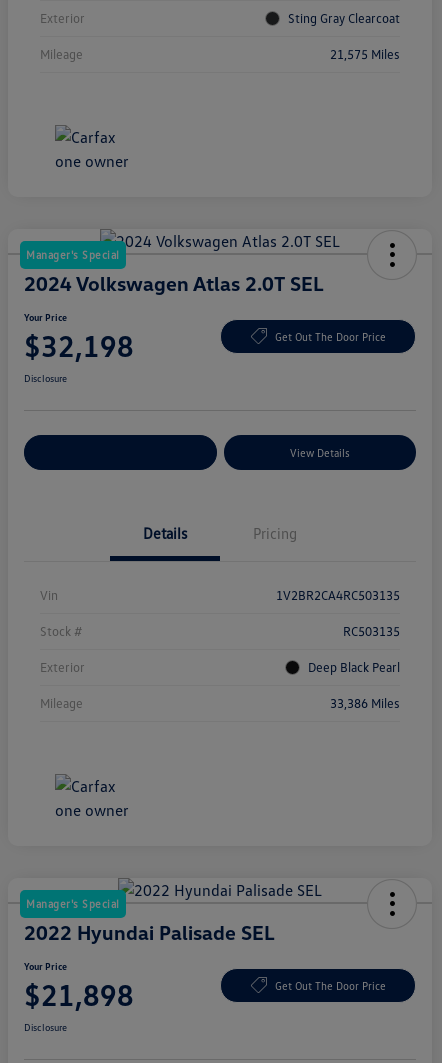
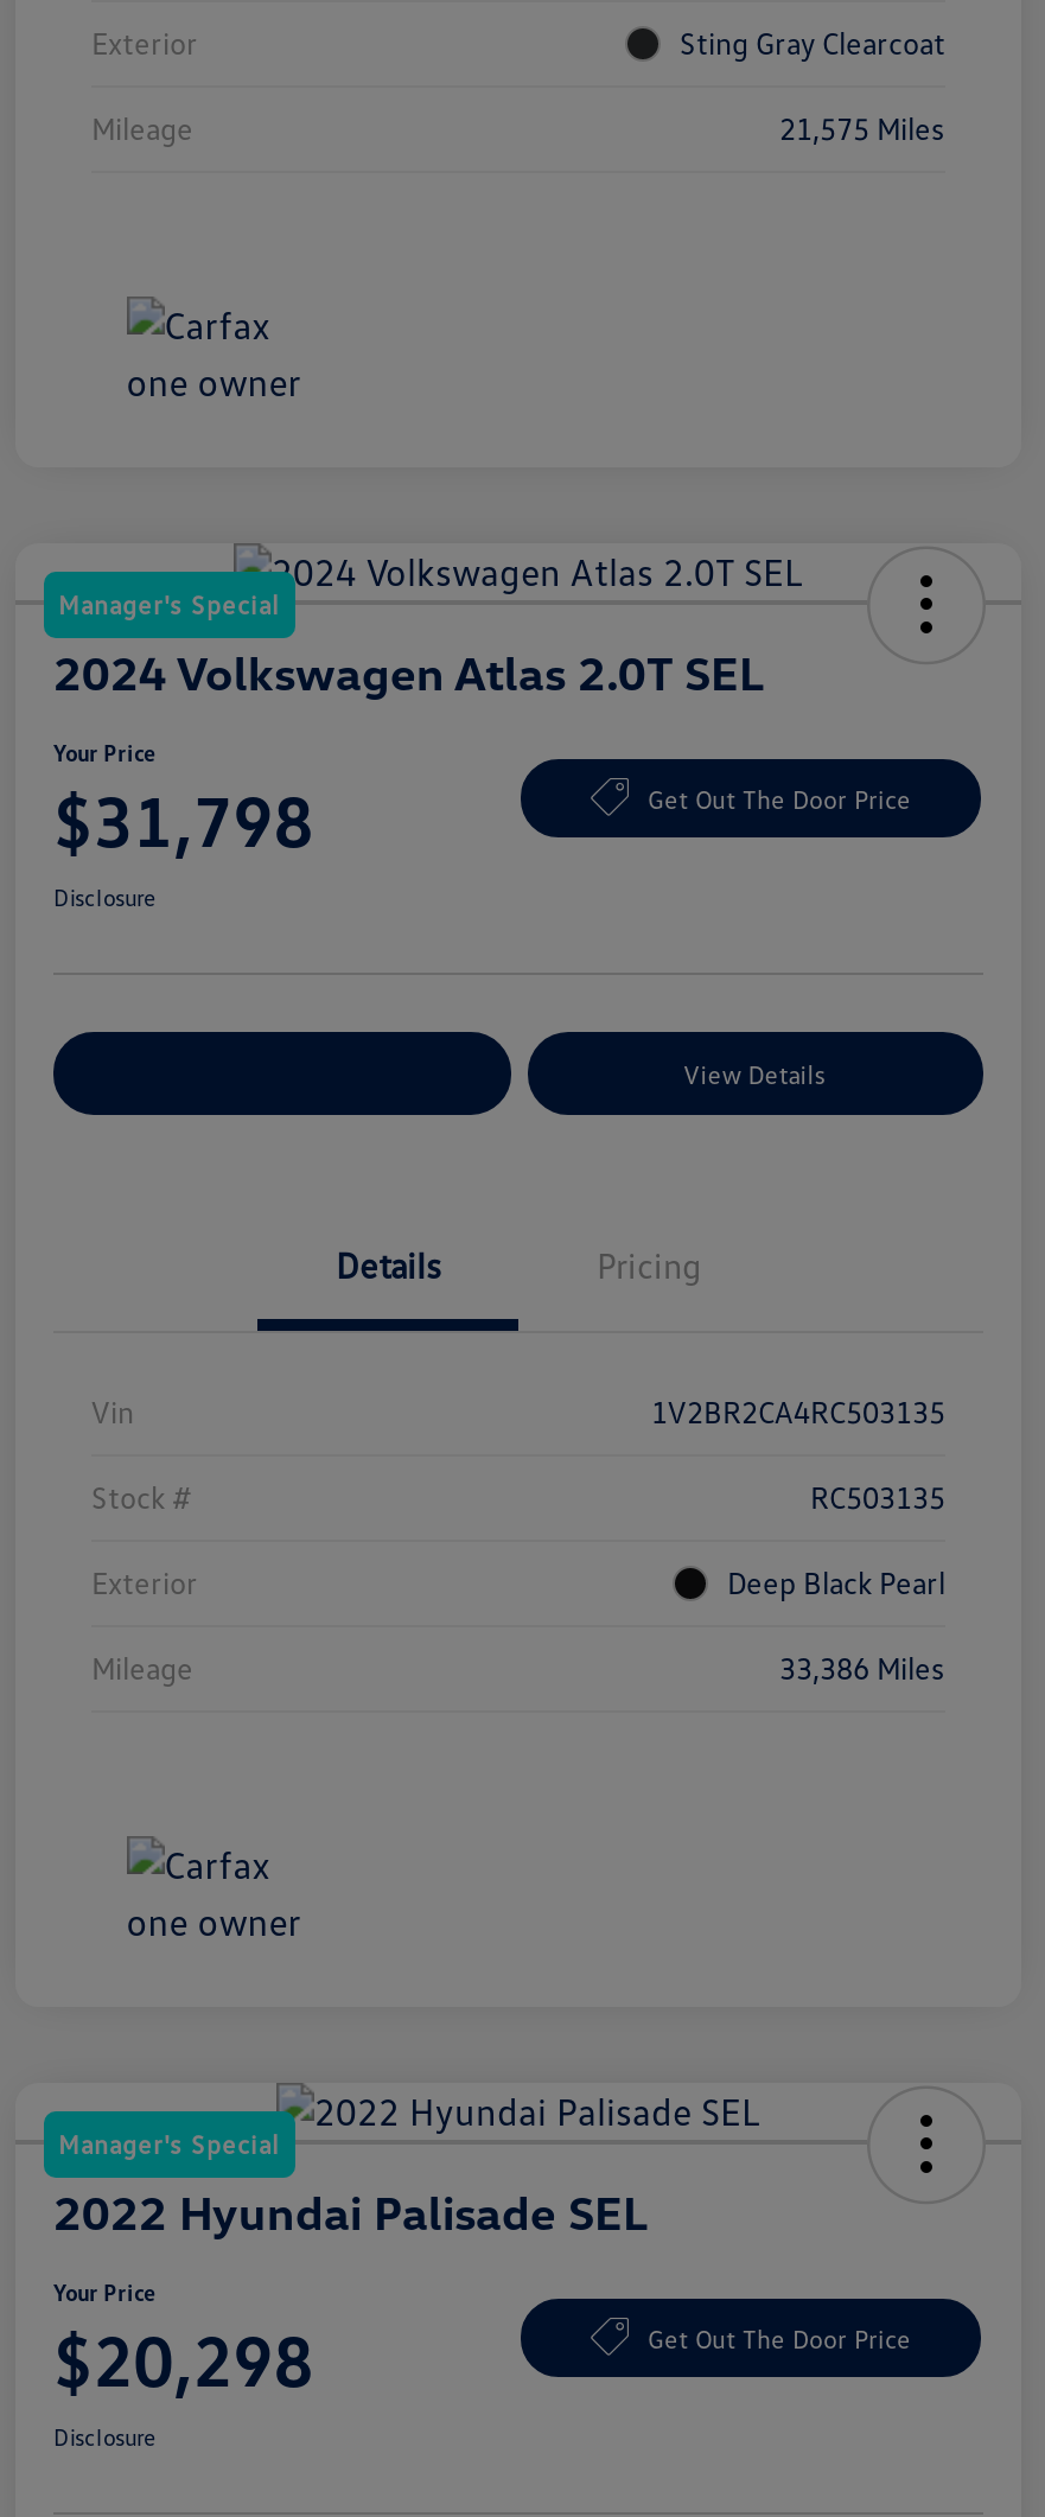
- $32,198
+ $31,798

- $21,898
+ $20,298
